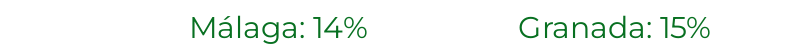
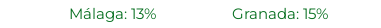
- Málaga: 14%
+ Málaga: 13%
